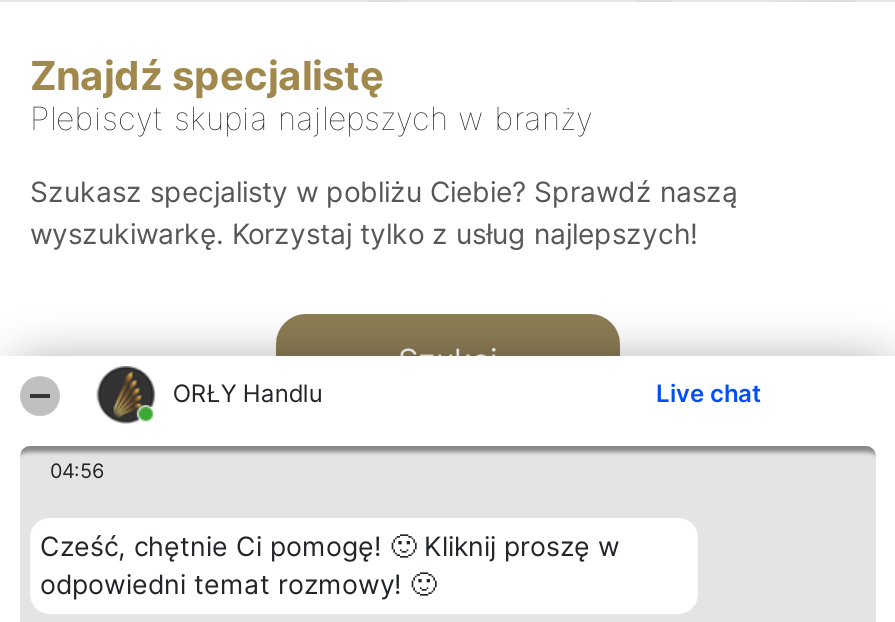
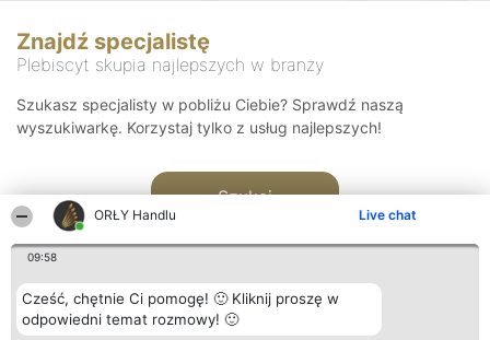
- 04:56
+ 09:58
